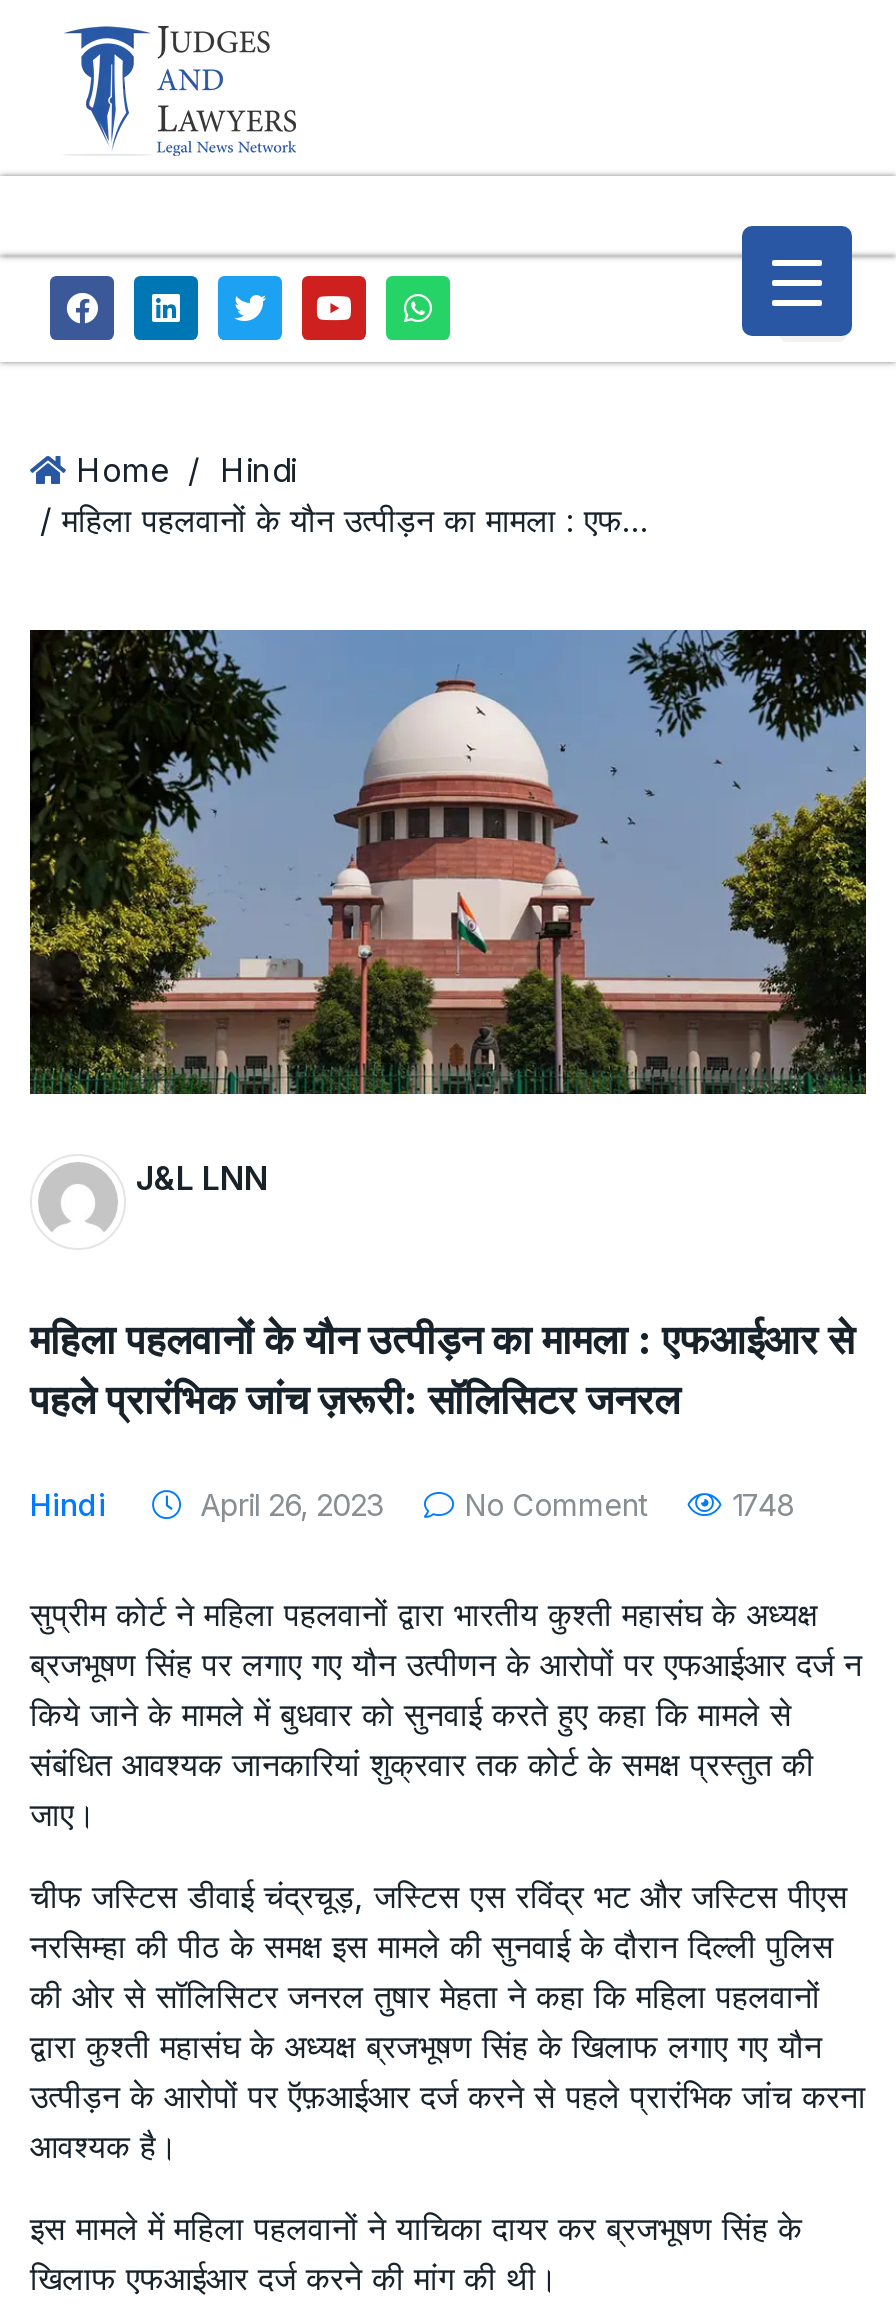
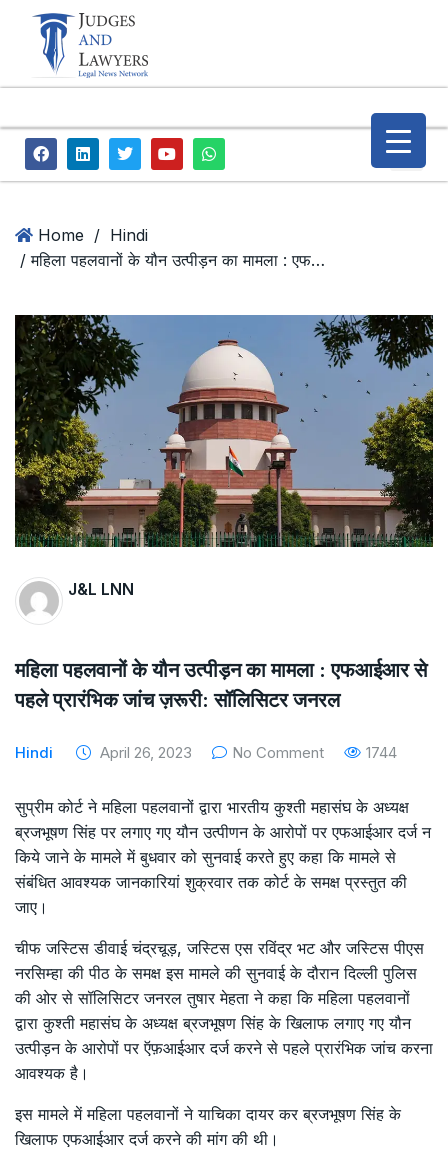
- 1748
+ 1744
